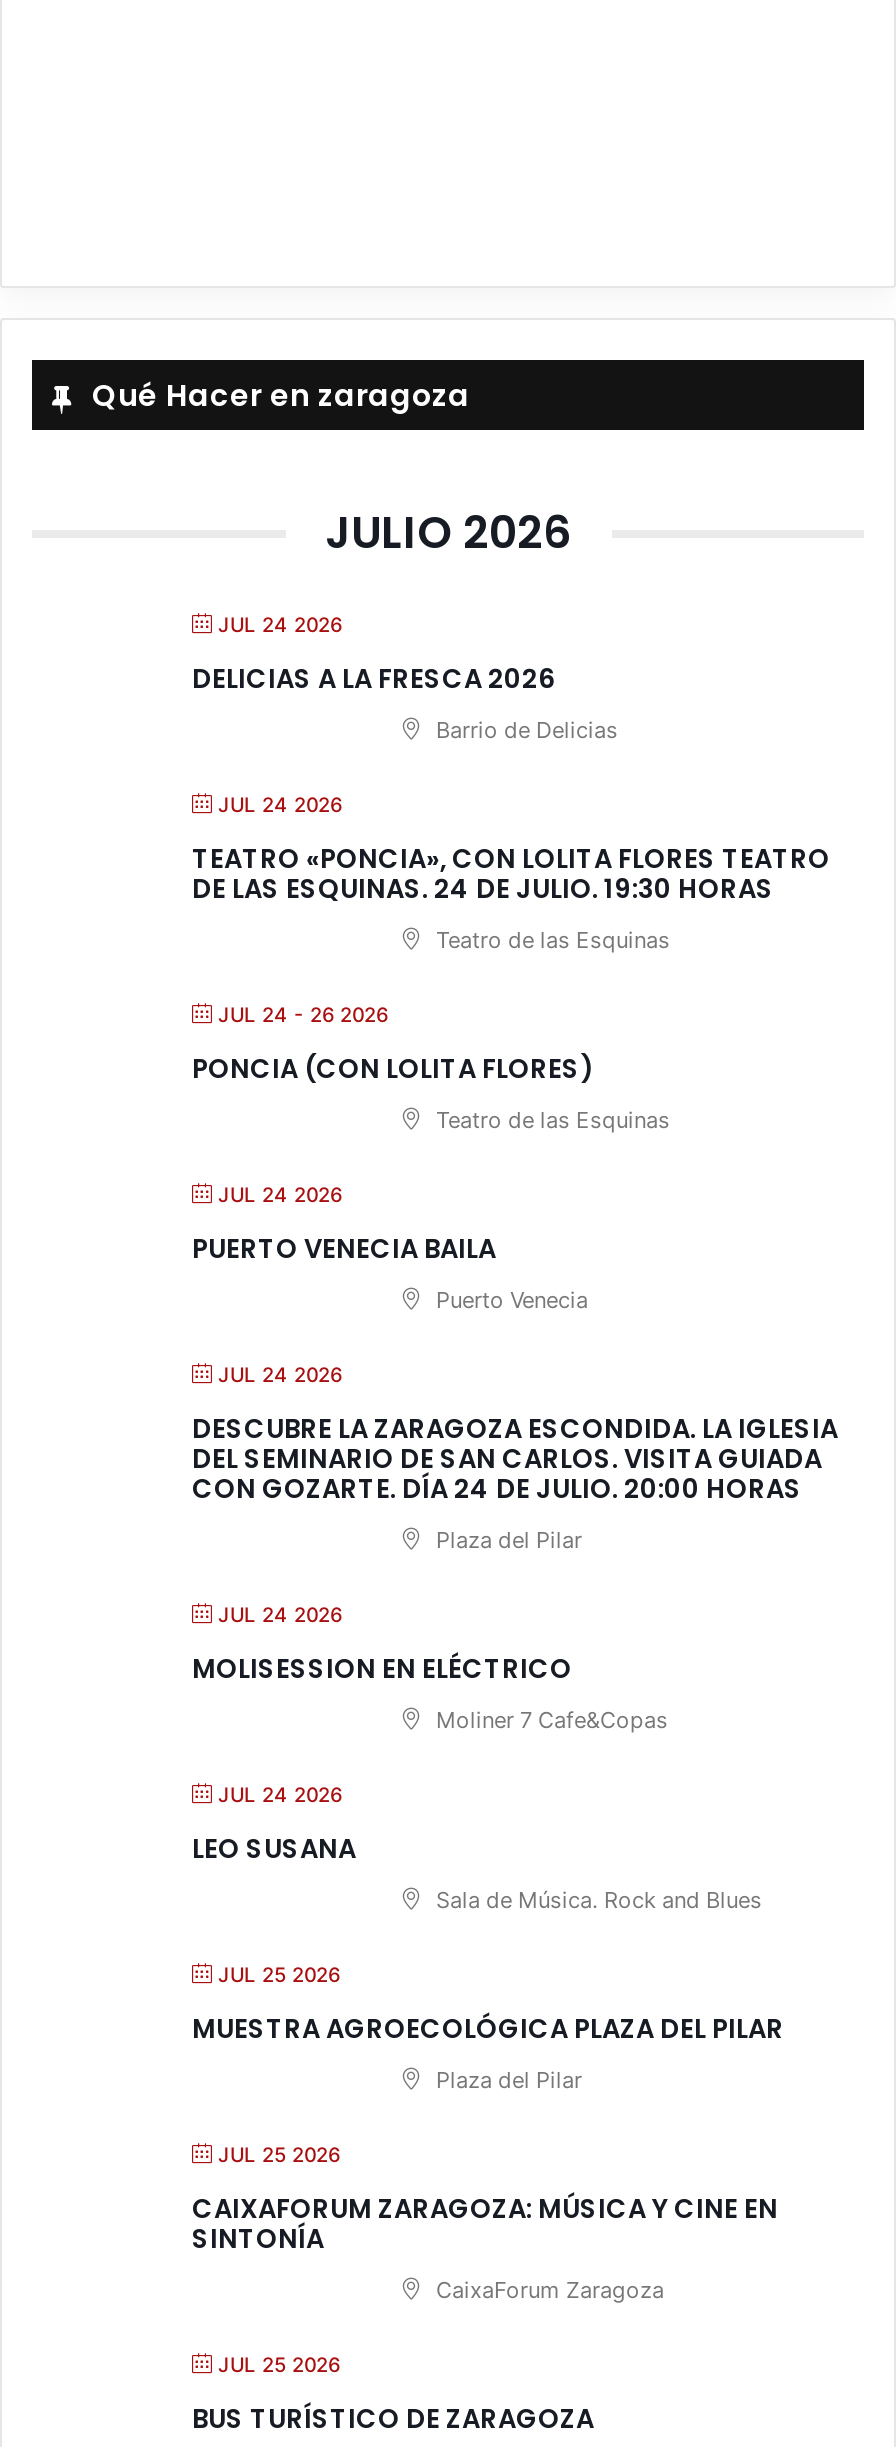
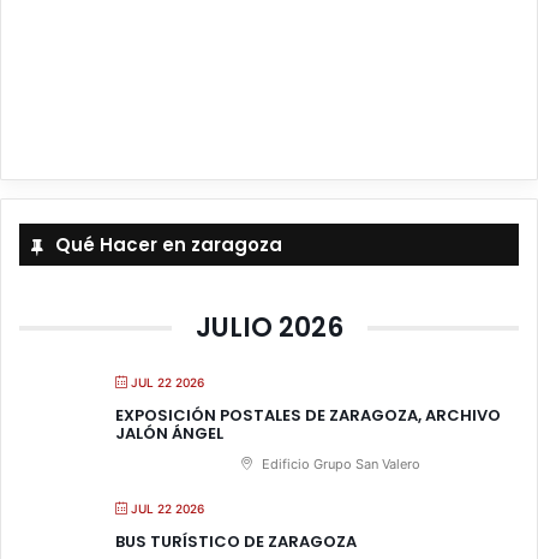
- JUL 24 2026
- DELICIAS A LA FRESCA 2026
- Barrio de Delicias
- JUL 24 2026
- TEATRO «PONCIA», CON LOLITA FLORES TEATRO
- DE LAS ESQUINAS. 24 DE JULIO. 19:30 HORAS
- Teatro de las Esquinas
- JUL 24 - 26 2026
- PONCIA (CON LOLITA FLORES)
- Teatro de las Esquinas
- JUL 24 2026
- PUERTO VENECIA BAILA
- Puerto Venecia
- JUL 24 2026
- DESCUBRE LA ZARAGOZA ESCONDIDA. LA IGLESIA
- DEL SEMINARIO DE SAN CARLOS. VISITA GUIADA
- CON GOZARTE. DÍA 24 DE JULIO. 20:00 HORAS
- Plaza del Pilar
- JUL 24 2026
- MOLISESSION EN ELÉCTRICO
- Moliner 7 Cafe&Copas
- JUL 24 2026
- LEO SUSANA
- Sala de Música. Rock and Blues
- JUL 25 2026
- MUESTRA AGROECOLÓGICA PLAZA DEL PILAR
- Plaza del Pilar
- JUL 25 2026
- CAIXAFORUM ZARAGOZA: MÚSICA Y CINE EN
- SINTONÍA
- CaixaForum Zaragoza
- JUL 25 2026
+ JUL 22 2026
+ EXPOSICIÓN POSTALES DE ZARAGOZA, ARCHIVO
+ JALÓN ÁNGEL
+ Edificio Grupo San Valero
+ JUL 22 2026
